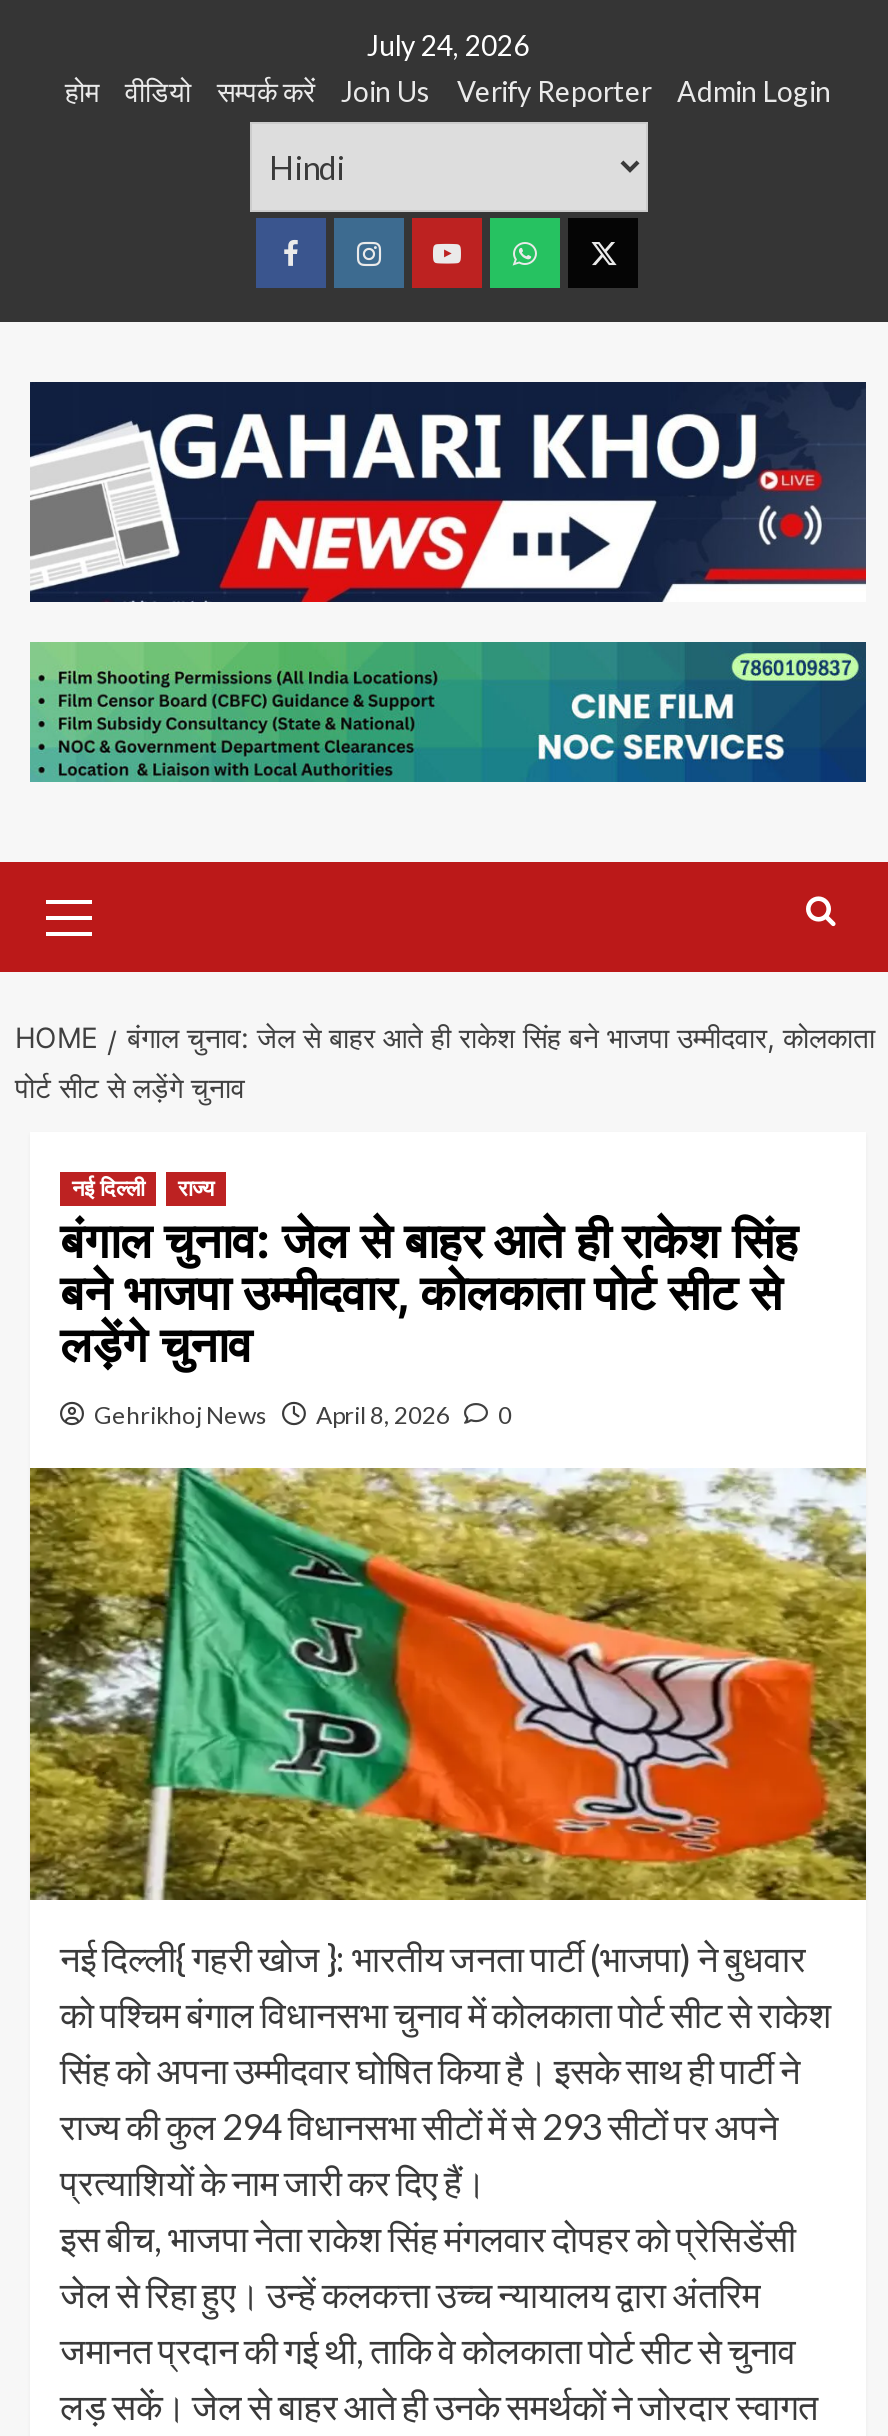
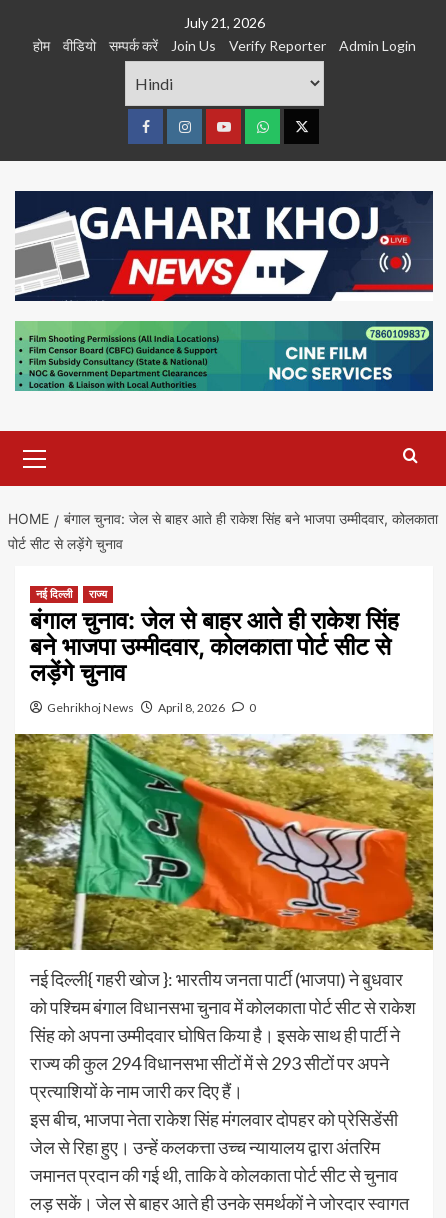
- July 24, 2026
+ July 21, 2026
